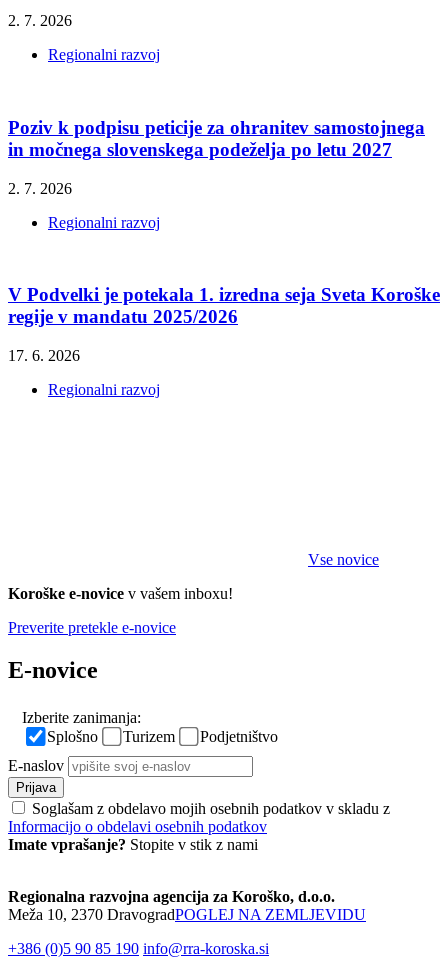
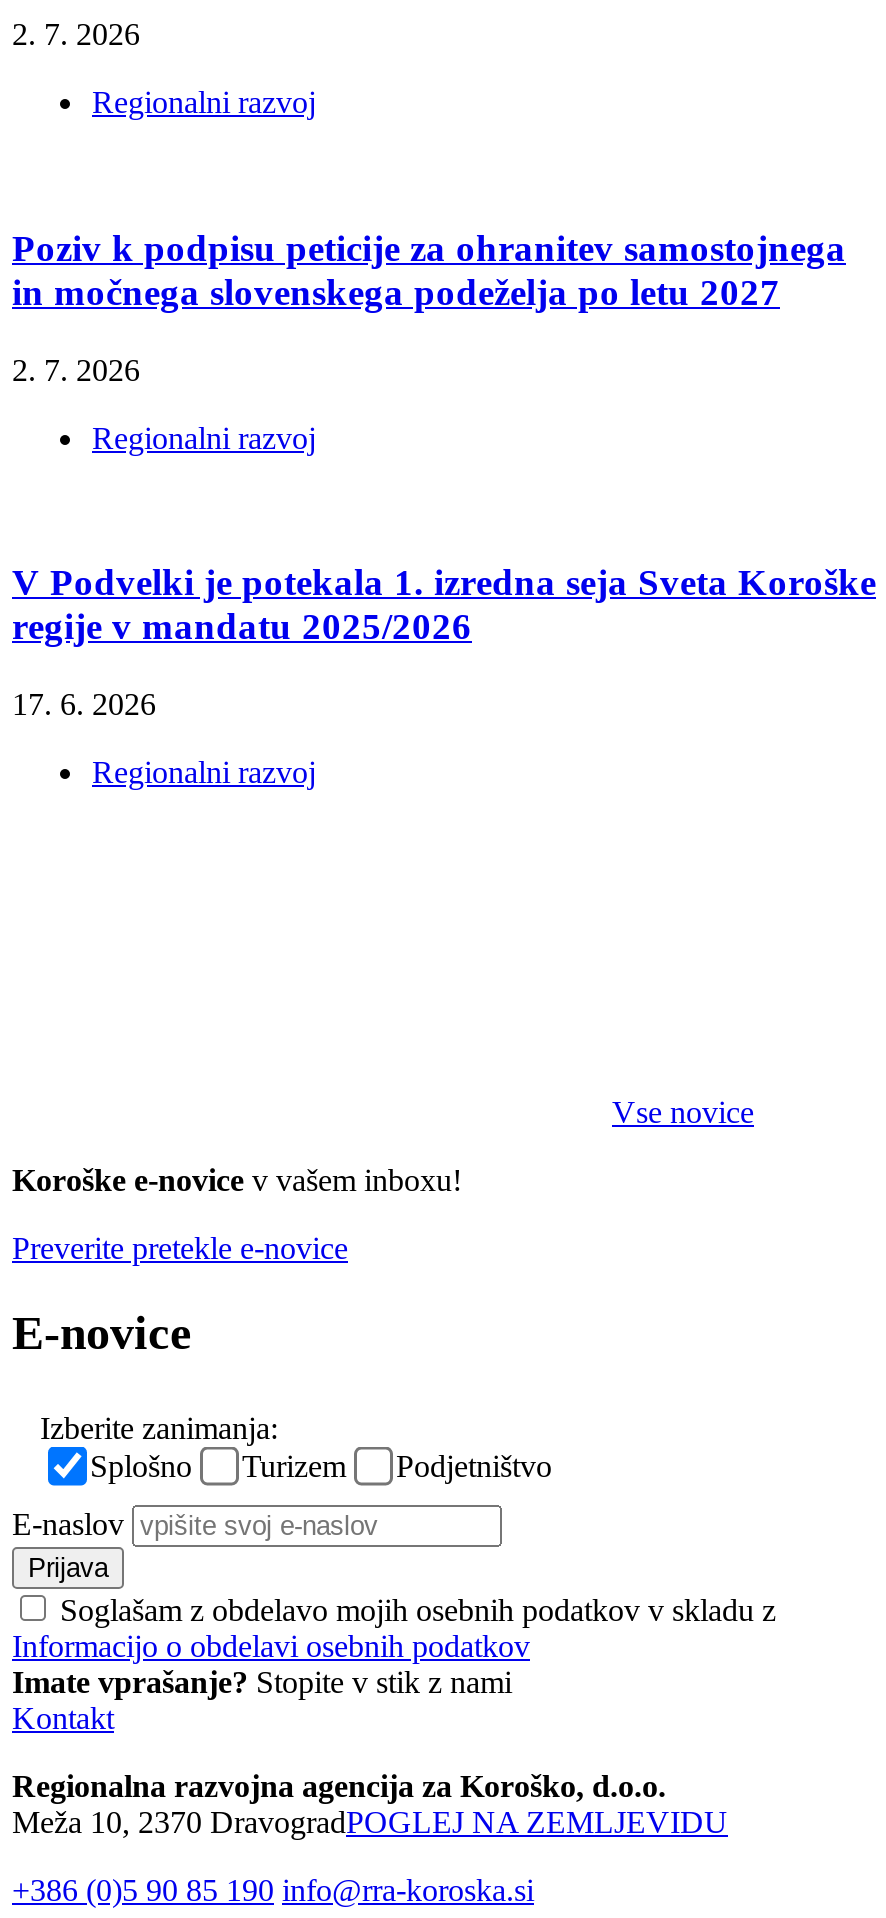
+ Kontakt
